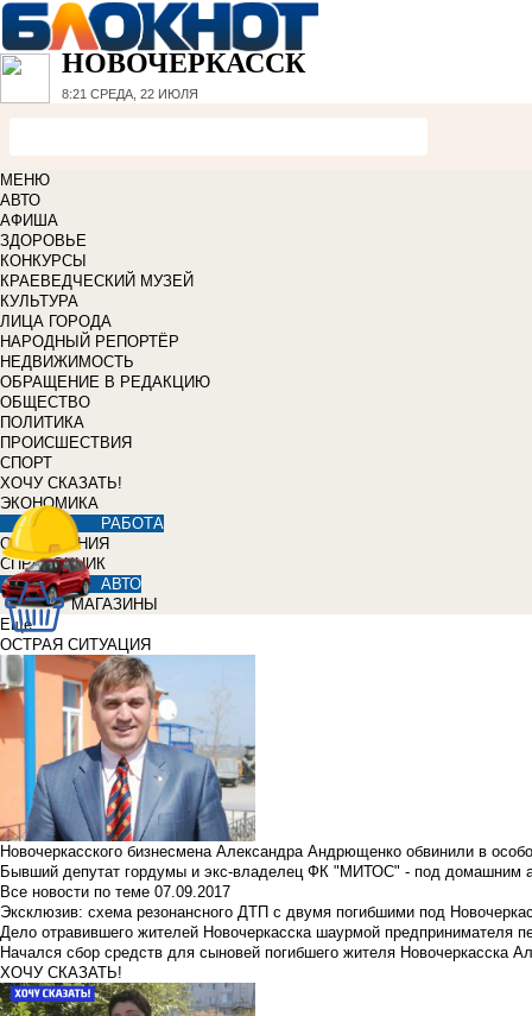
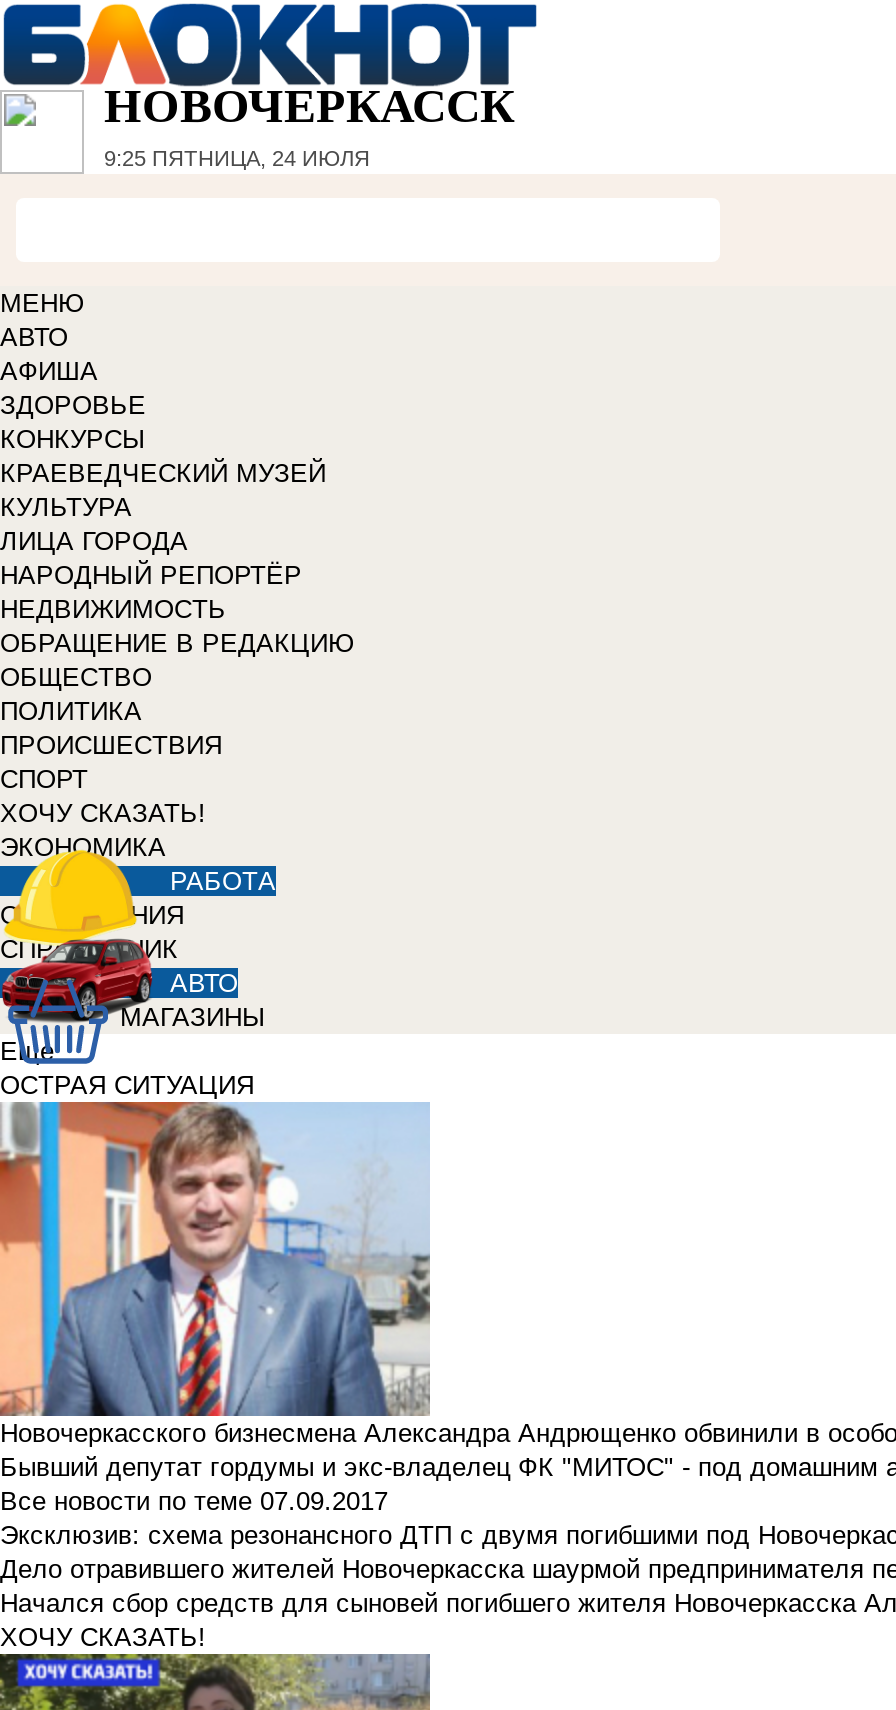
- 8:21 СРЕДА, 22 ИЮЛЯ
+ 9:25 ПЯТНИЦА, 24 ИЮЛЯ
